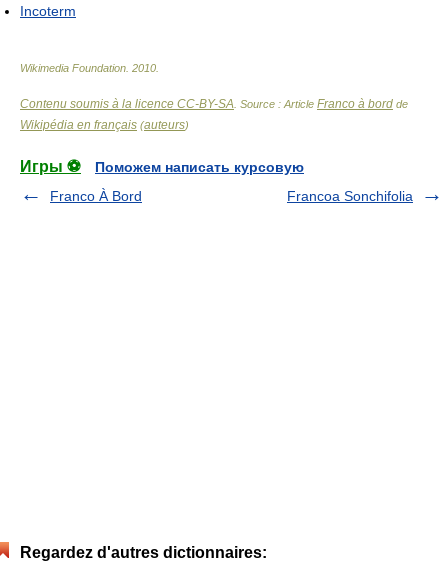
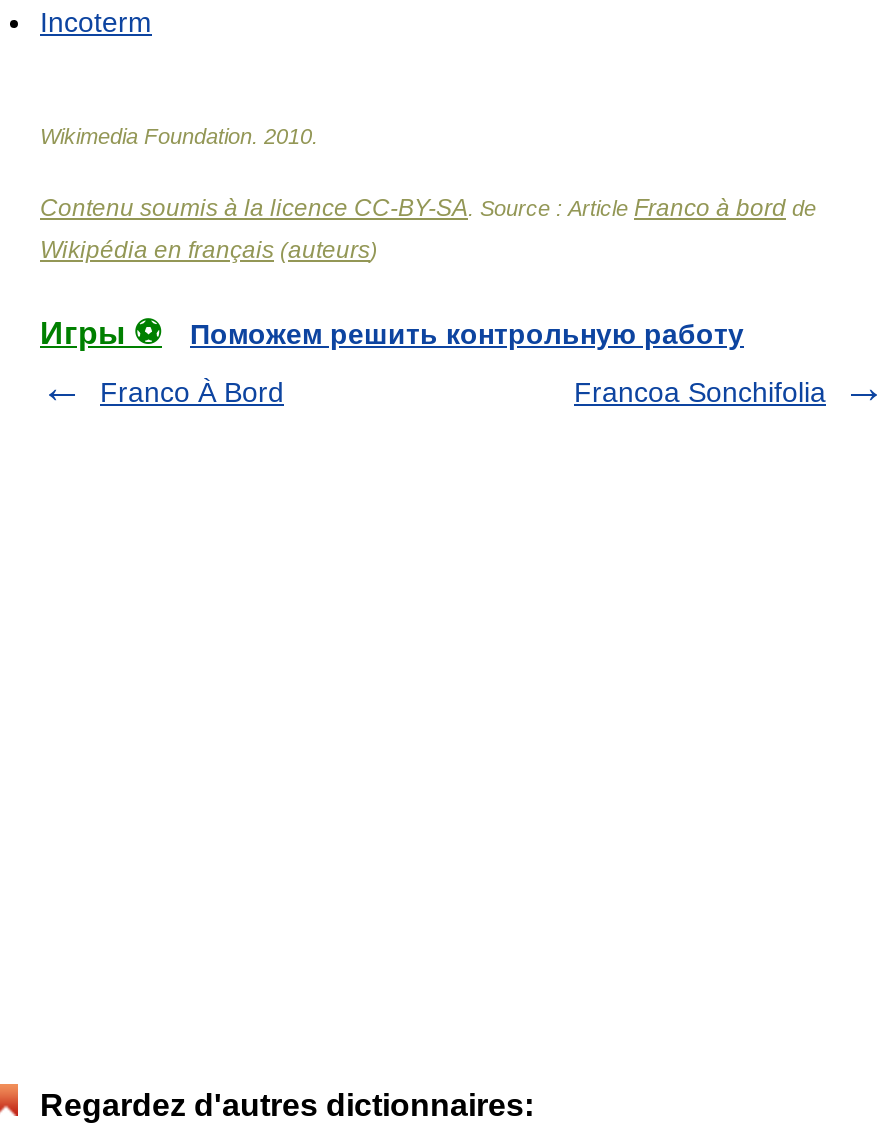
- Поможем написать курсовую
+ Поможем решить контрольную работу
